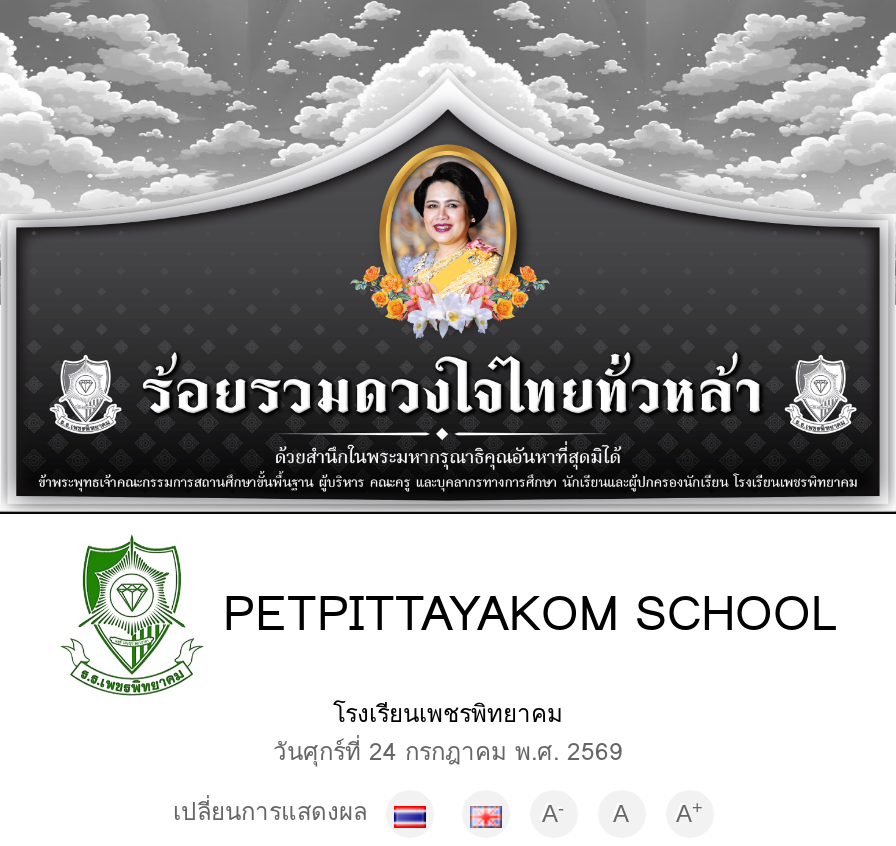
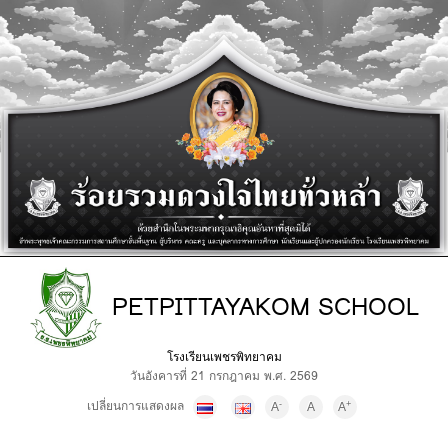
- วันศุกร์ที่ 24 กรกฎาคม พ.ศ. 2569
+ วันอังคารที่ 21 กรกฎาคม พ.ศ. 2569
